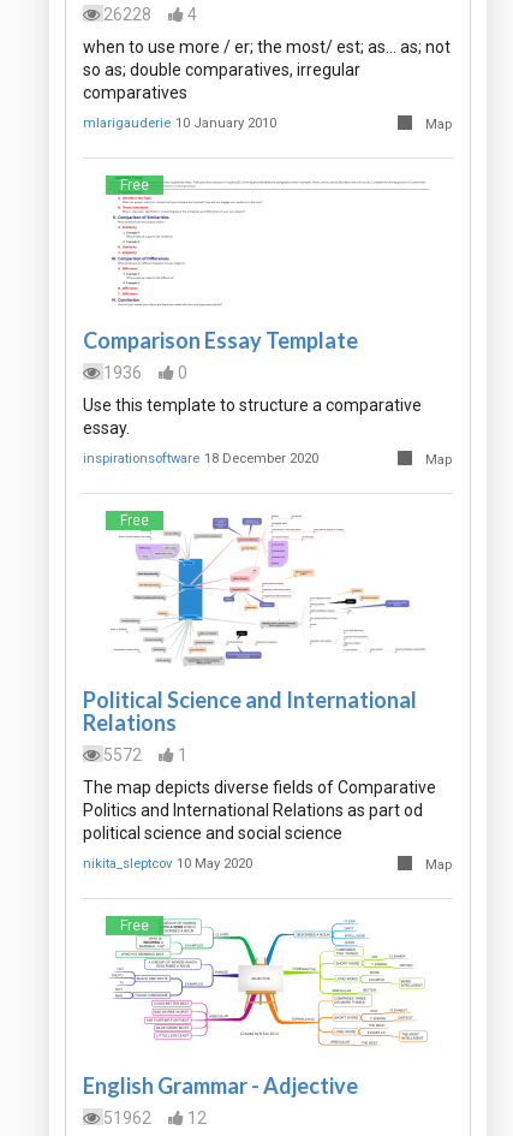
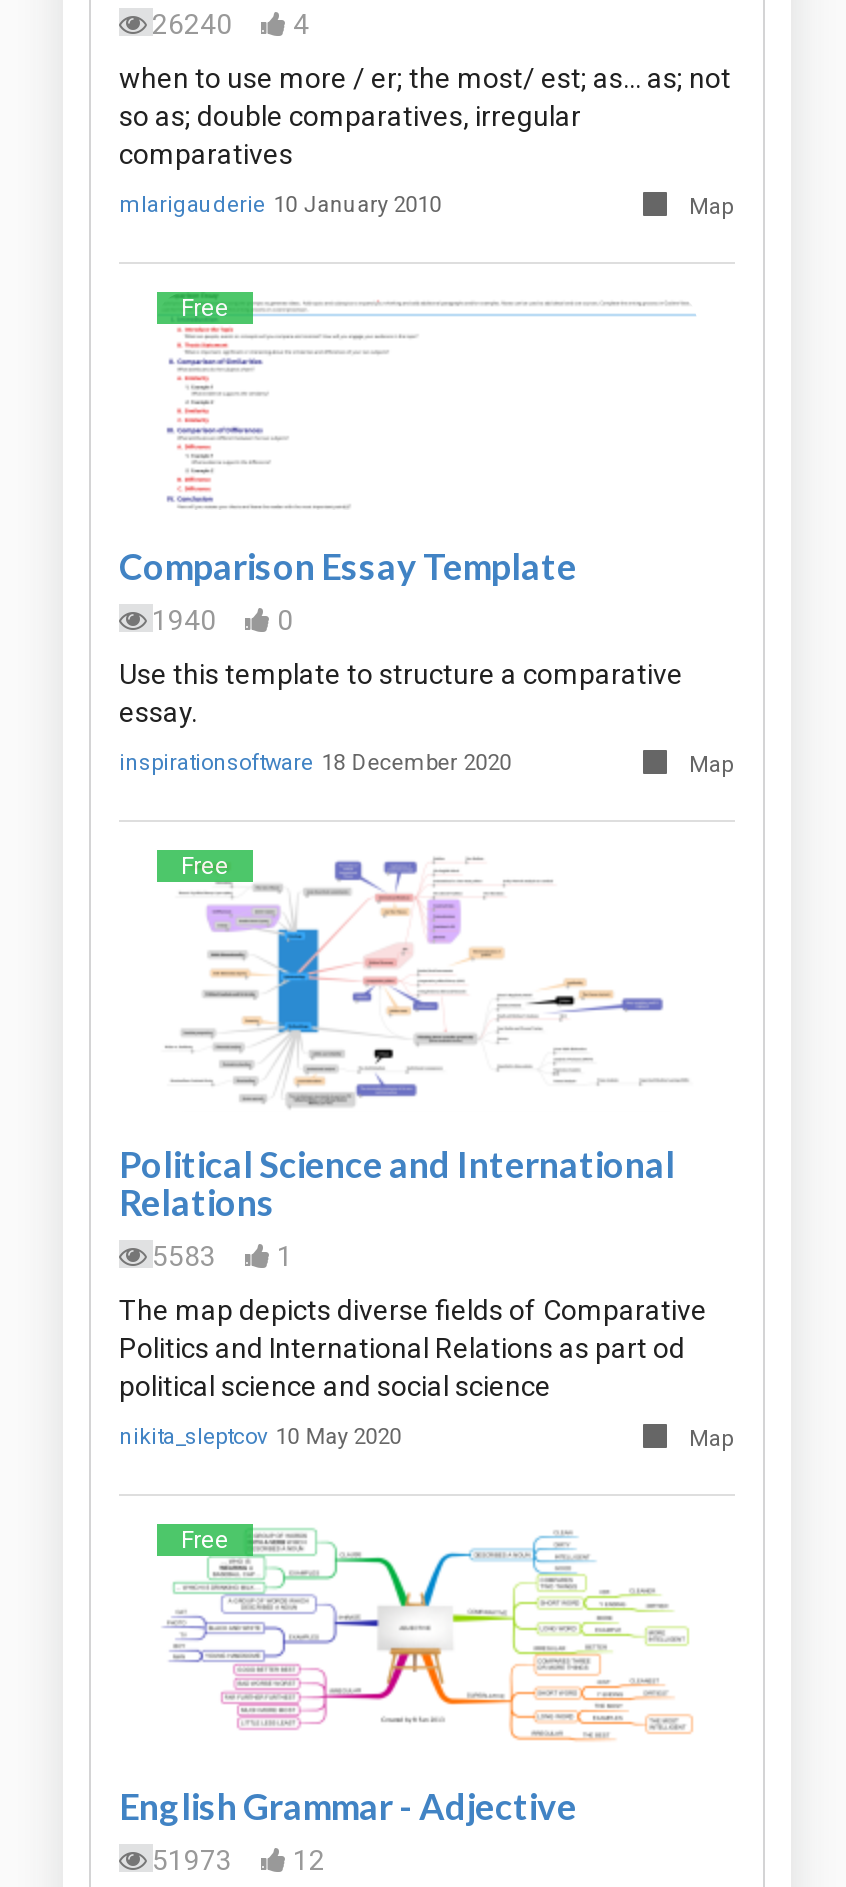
- 26228 4
+ 26240 4

- 1936 0
+ 1940 0

- 5572 1
+ 5583 1

- 51962 12
+ 51973 12
